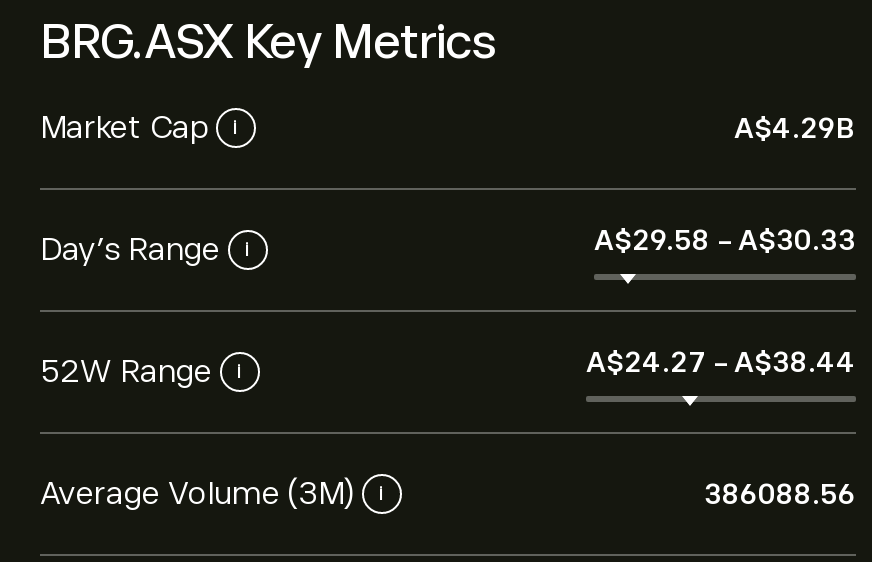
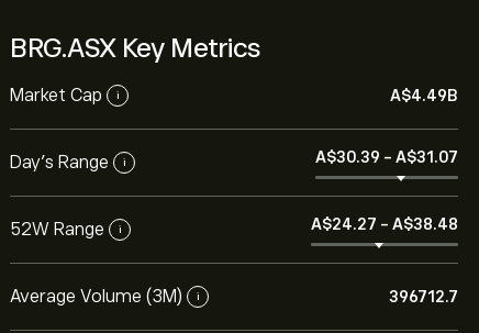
- A$4.29B
+ A$4.49B

- A$29.58 - A$30.33
+ A$30.39 - A$31.07

- A$24.27 - A$38.44
+ A$24.27 - A$38.48

- 386088.56
+ 396712.7
